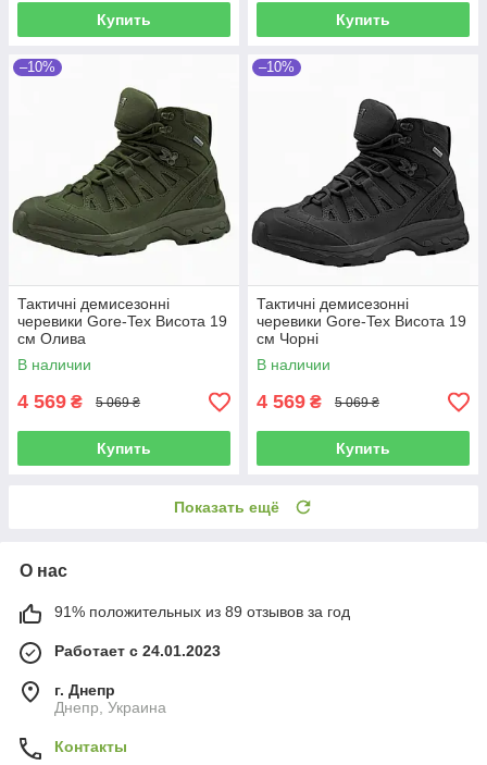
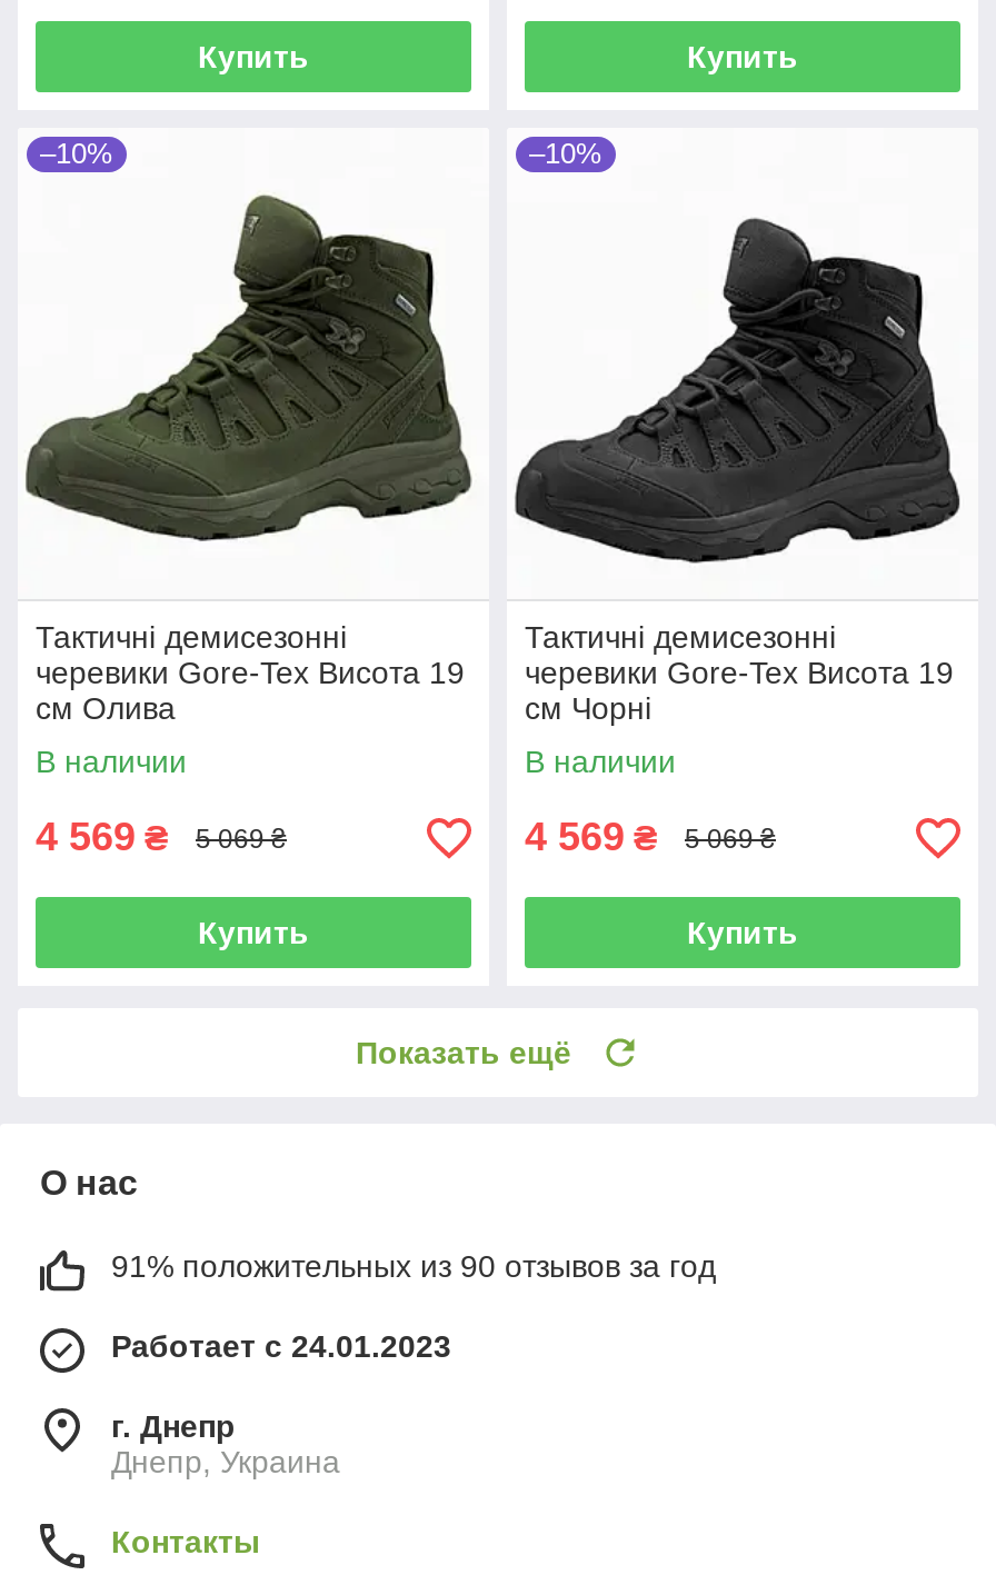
- 91% положительных из 89 отзывов за год
+ 91% положительных из 90 отзывов за год
